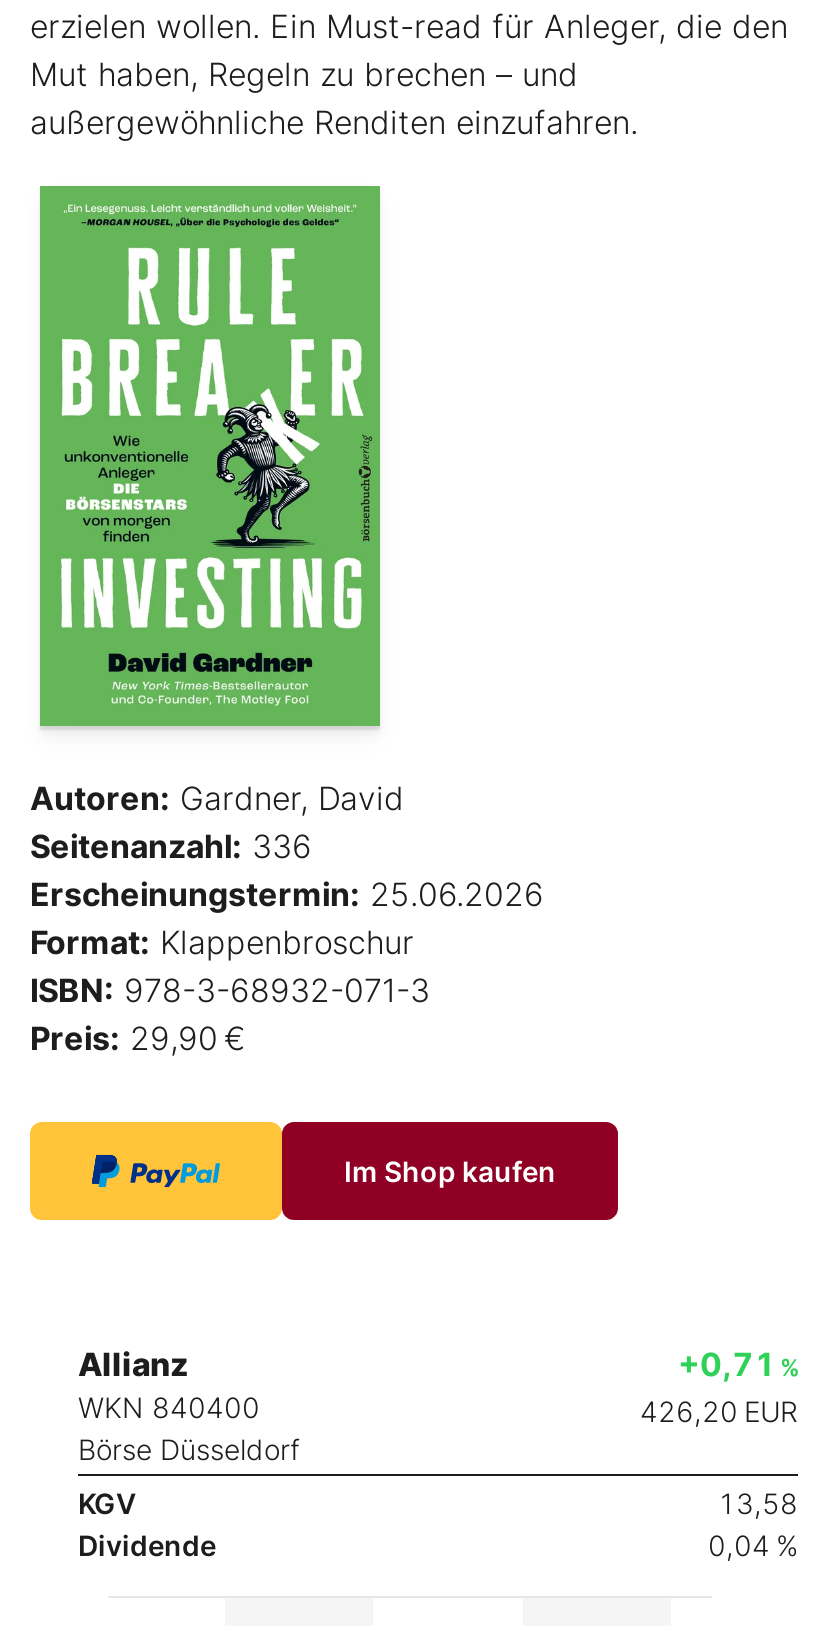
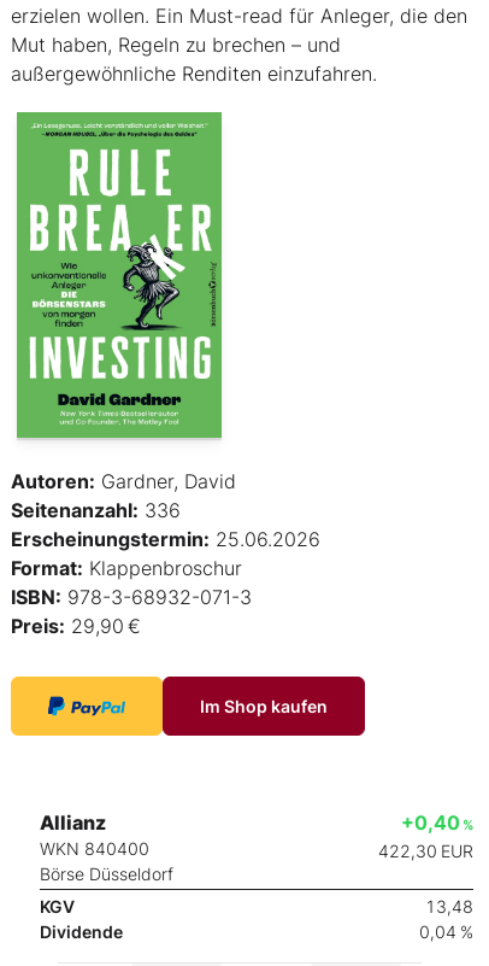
- +0,71 %
+ +0,40 %

- 426,20 EUR
+ 422,30 EUR

- 13,58
+ 13,48
